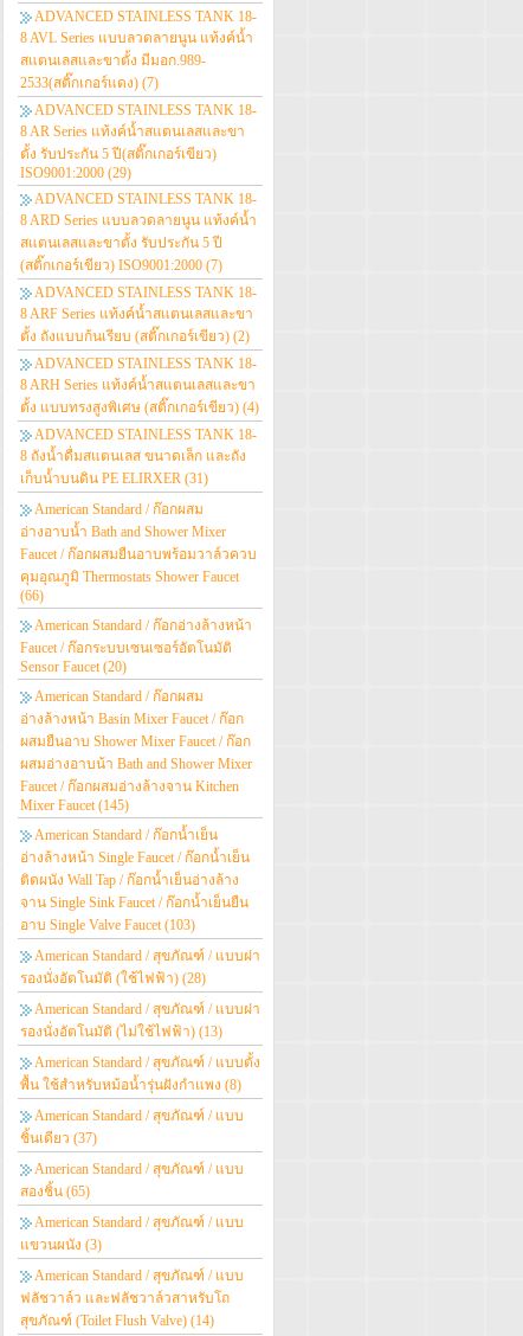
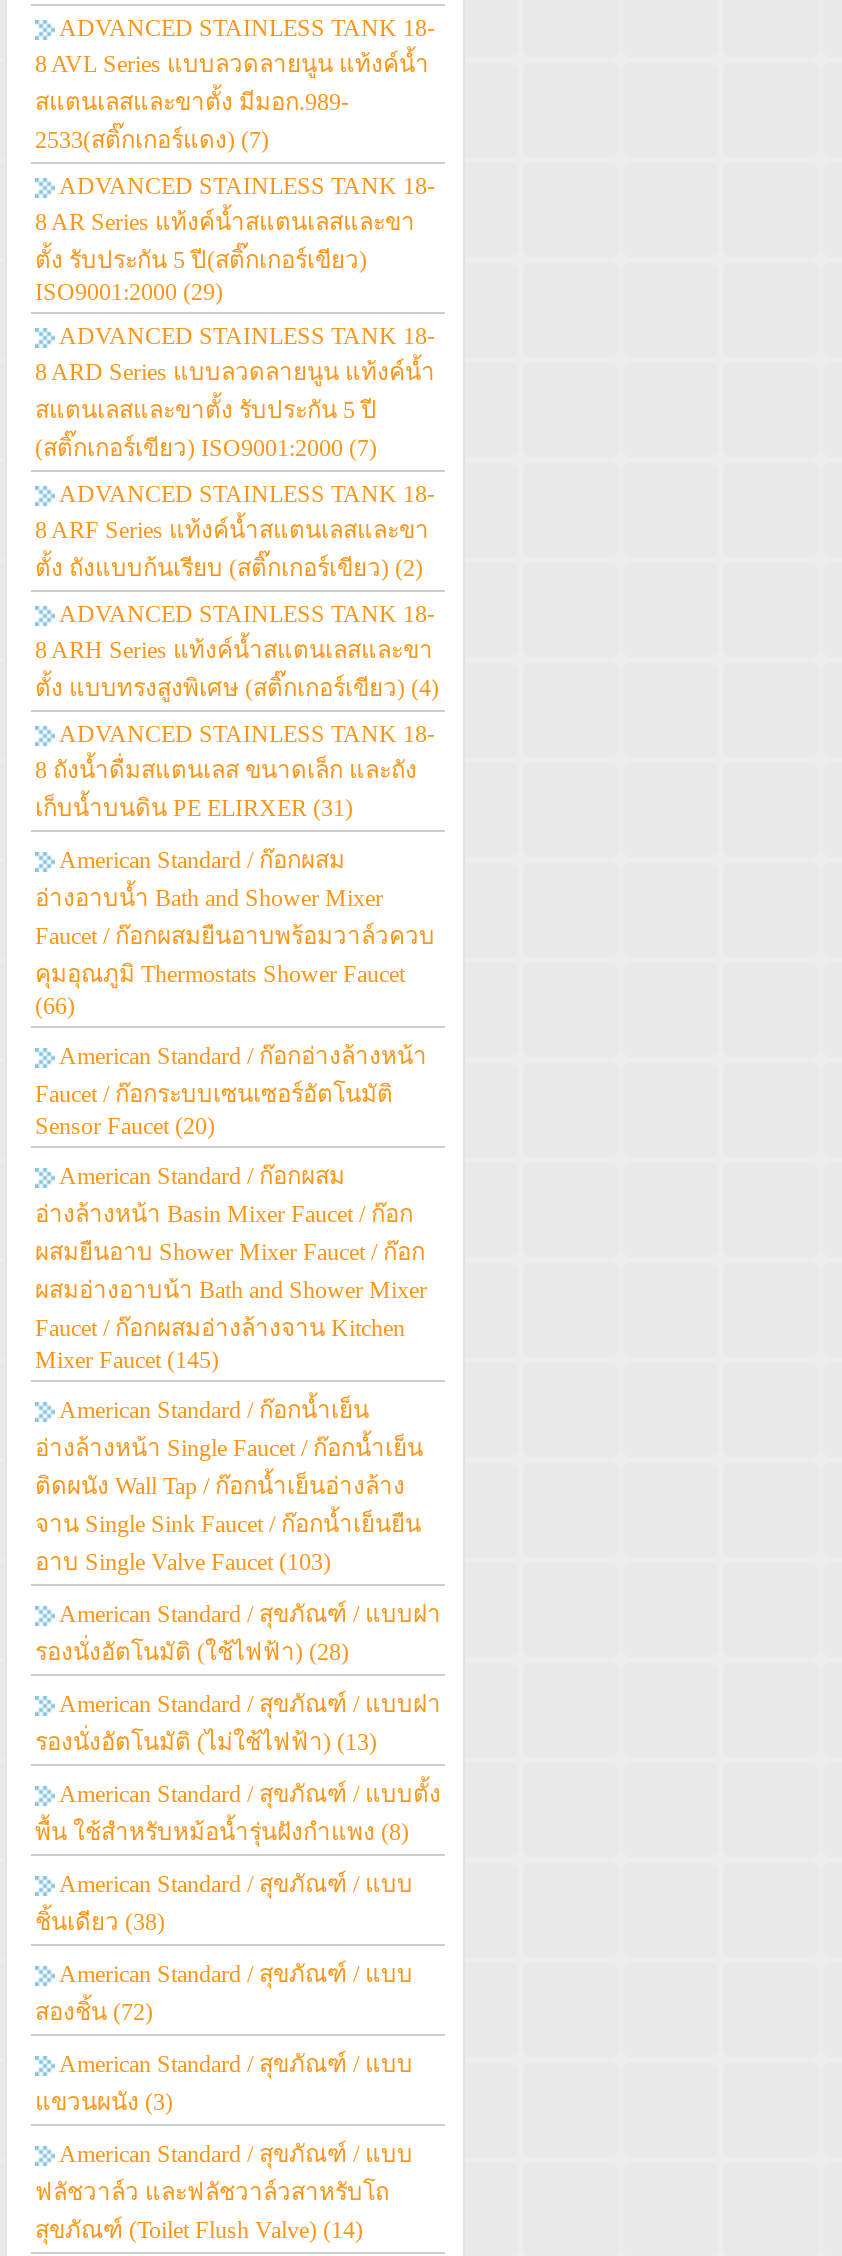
- ชิ้นเดียว(37)
+ ชิ้นเดียว(38)

- สองชิ้น(65)
+ สองชิ้น(72)
